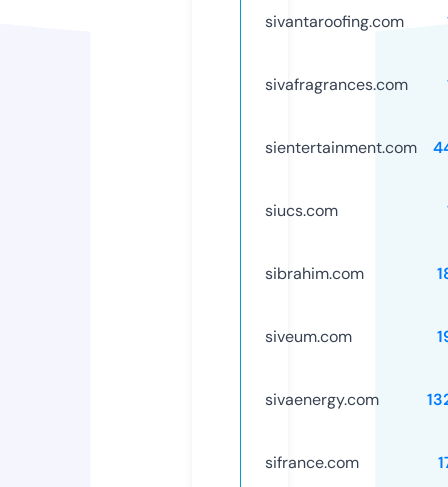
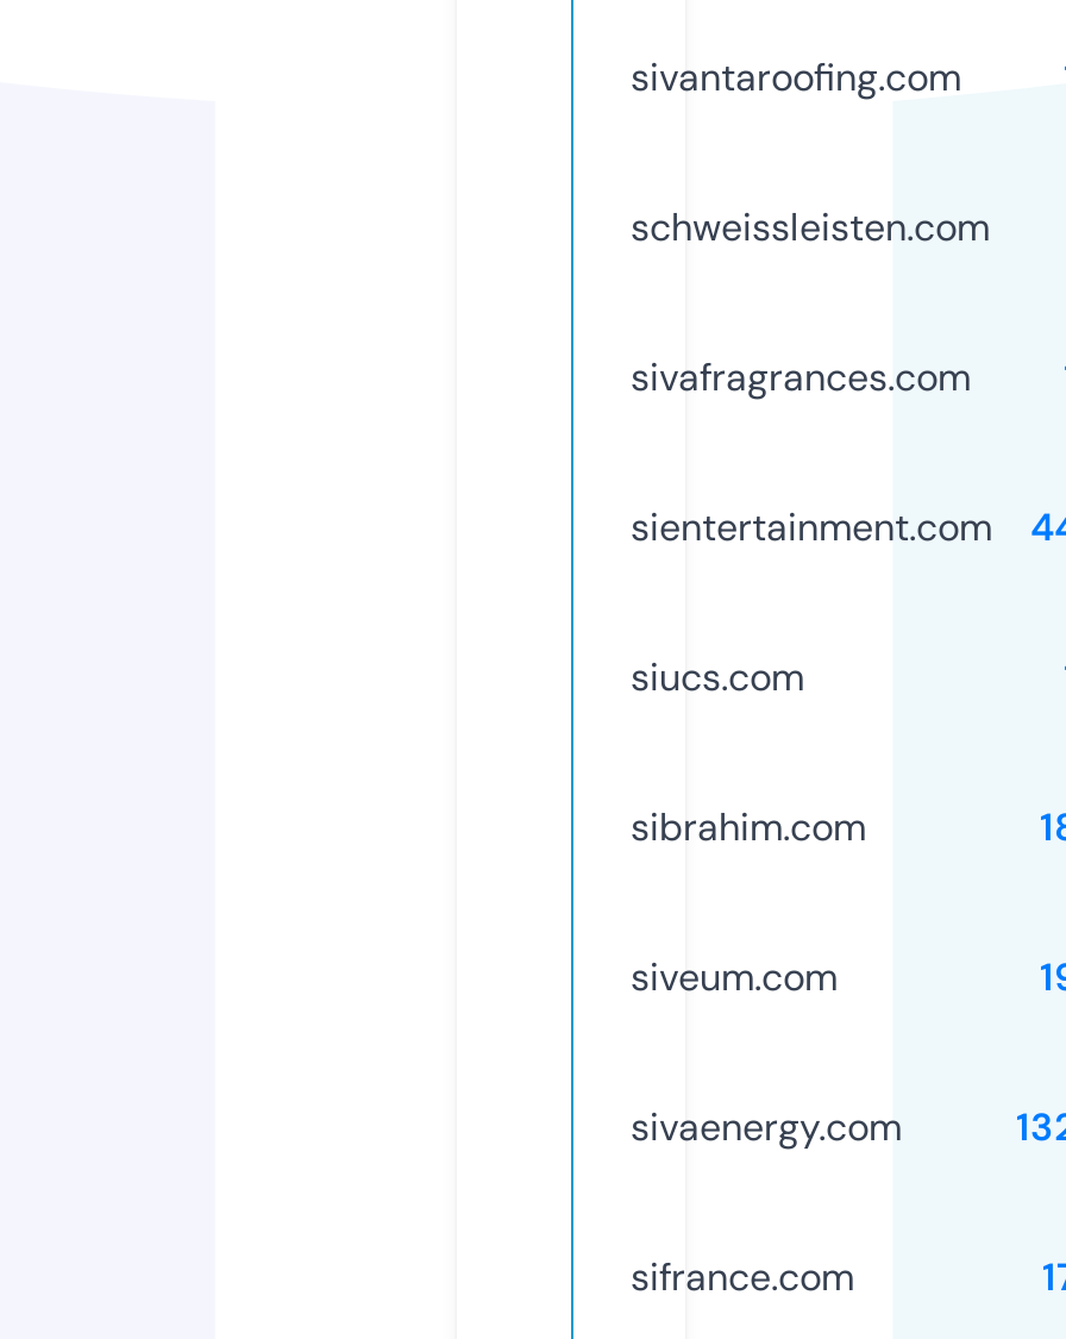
+ schweissleisten.com
